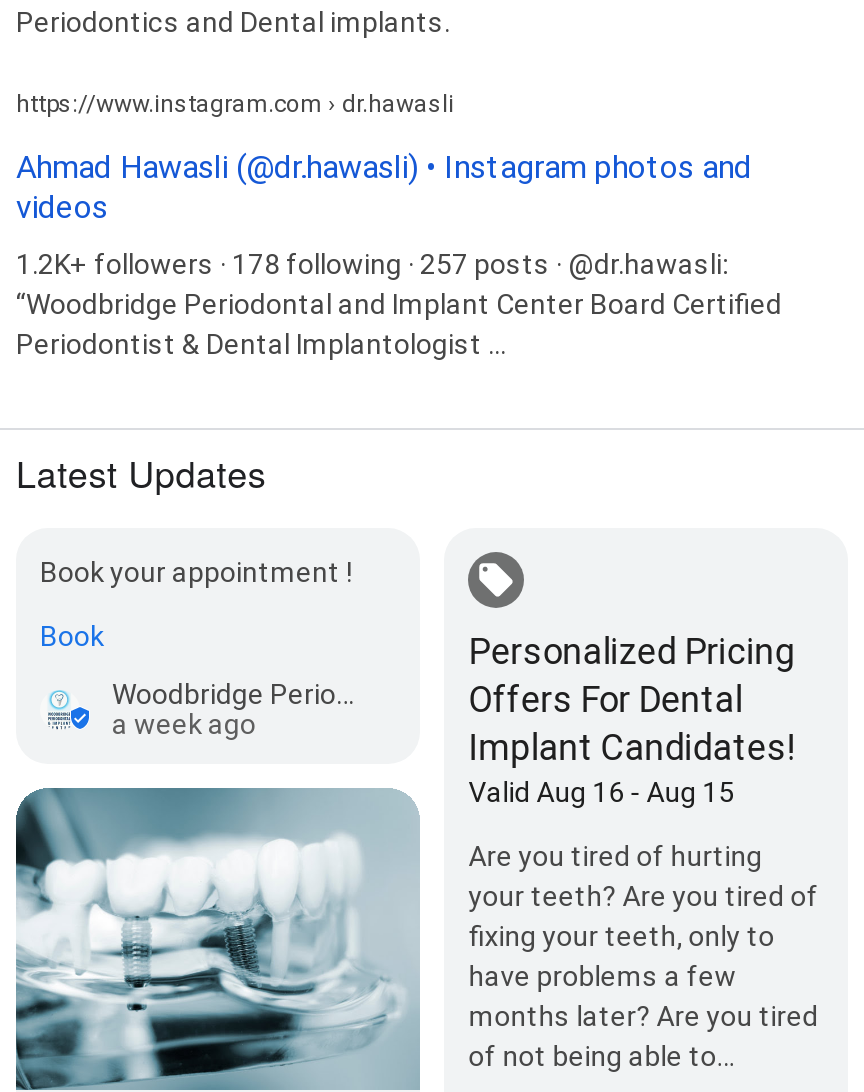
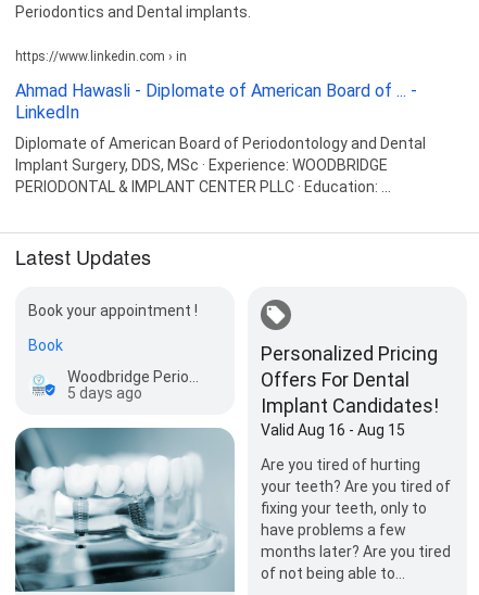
- https://www.instagram.com › dr.hawasli
+ https://www.linkedin.com › in

- Ahmad Hawasli (@dr.hawasli) • Instagram photos and
- videos
+ Ahmad Hawasli - Diplomate of American Board of ... -
+ LinkedIn

- 1.2K+ followers · 178 following · 257 posts · @dr.hawasli:
- “Woodbridge Periodontal and Implant Center Board Certified
- Periodontist & Dental Implantologist ...
+ Diplomate of American Board of Periodontology and Dental
+ Implant Surgery, DDS, MSc · Experience: WOODBRIDGE
+ PERIODONTAL & IMPLANT CENTER PLLC · Education: ...

- a week ago
+ 5 days ago
